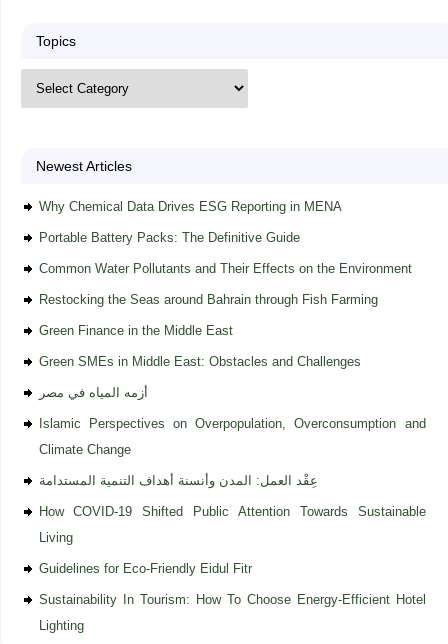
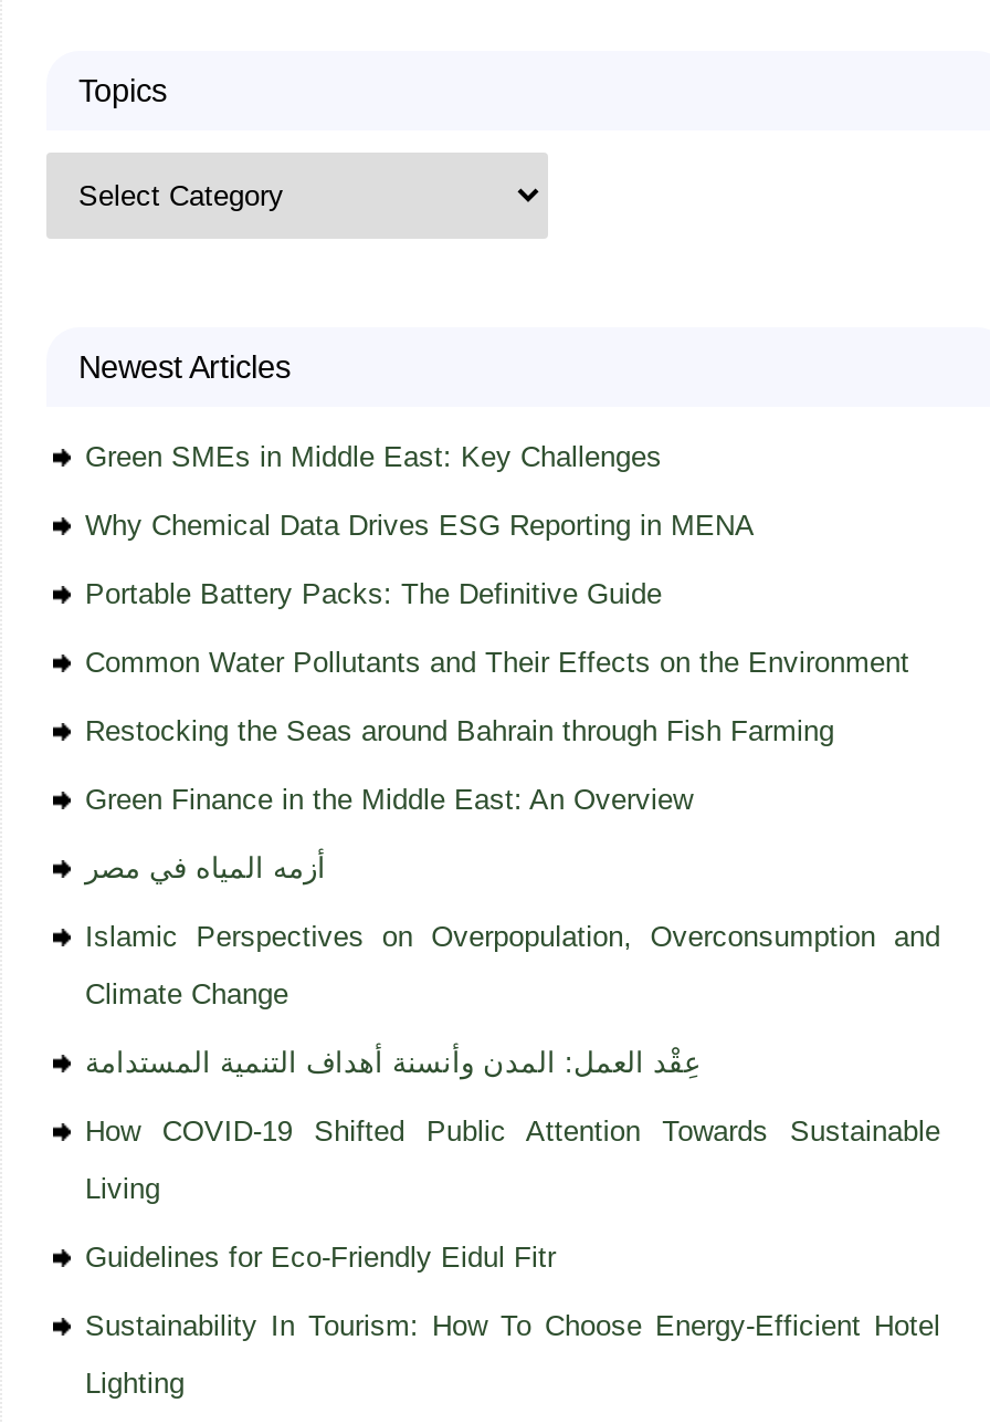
+ Green SMEs in Middle East: Key Challenges

moved down: Why Chemical Data Drives ESG Reporting in MENA | Portable Battery Packs: The Definitive Guide | Common Water Pollutants and Their Effects on the Environment | Restocking the Seas around Bahrain through Fish Farming

- Green Finance in the Middle East
- Green SMEs in Middle East: Obstacles and Challenges
+ Green Finance in the Middle East: An Overview
